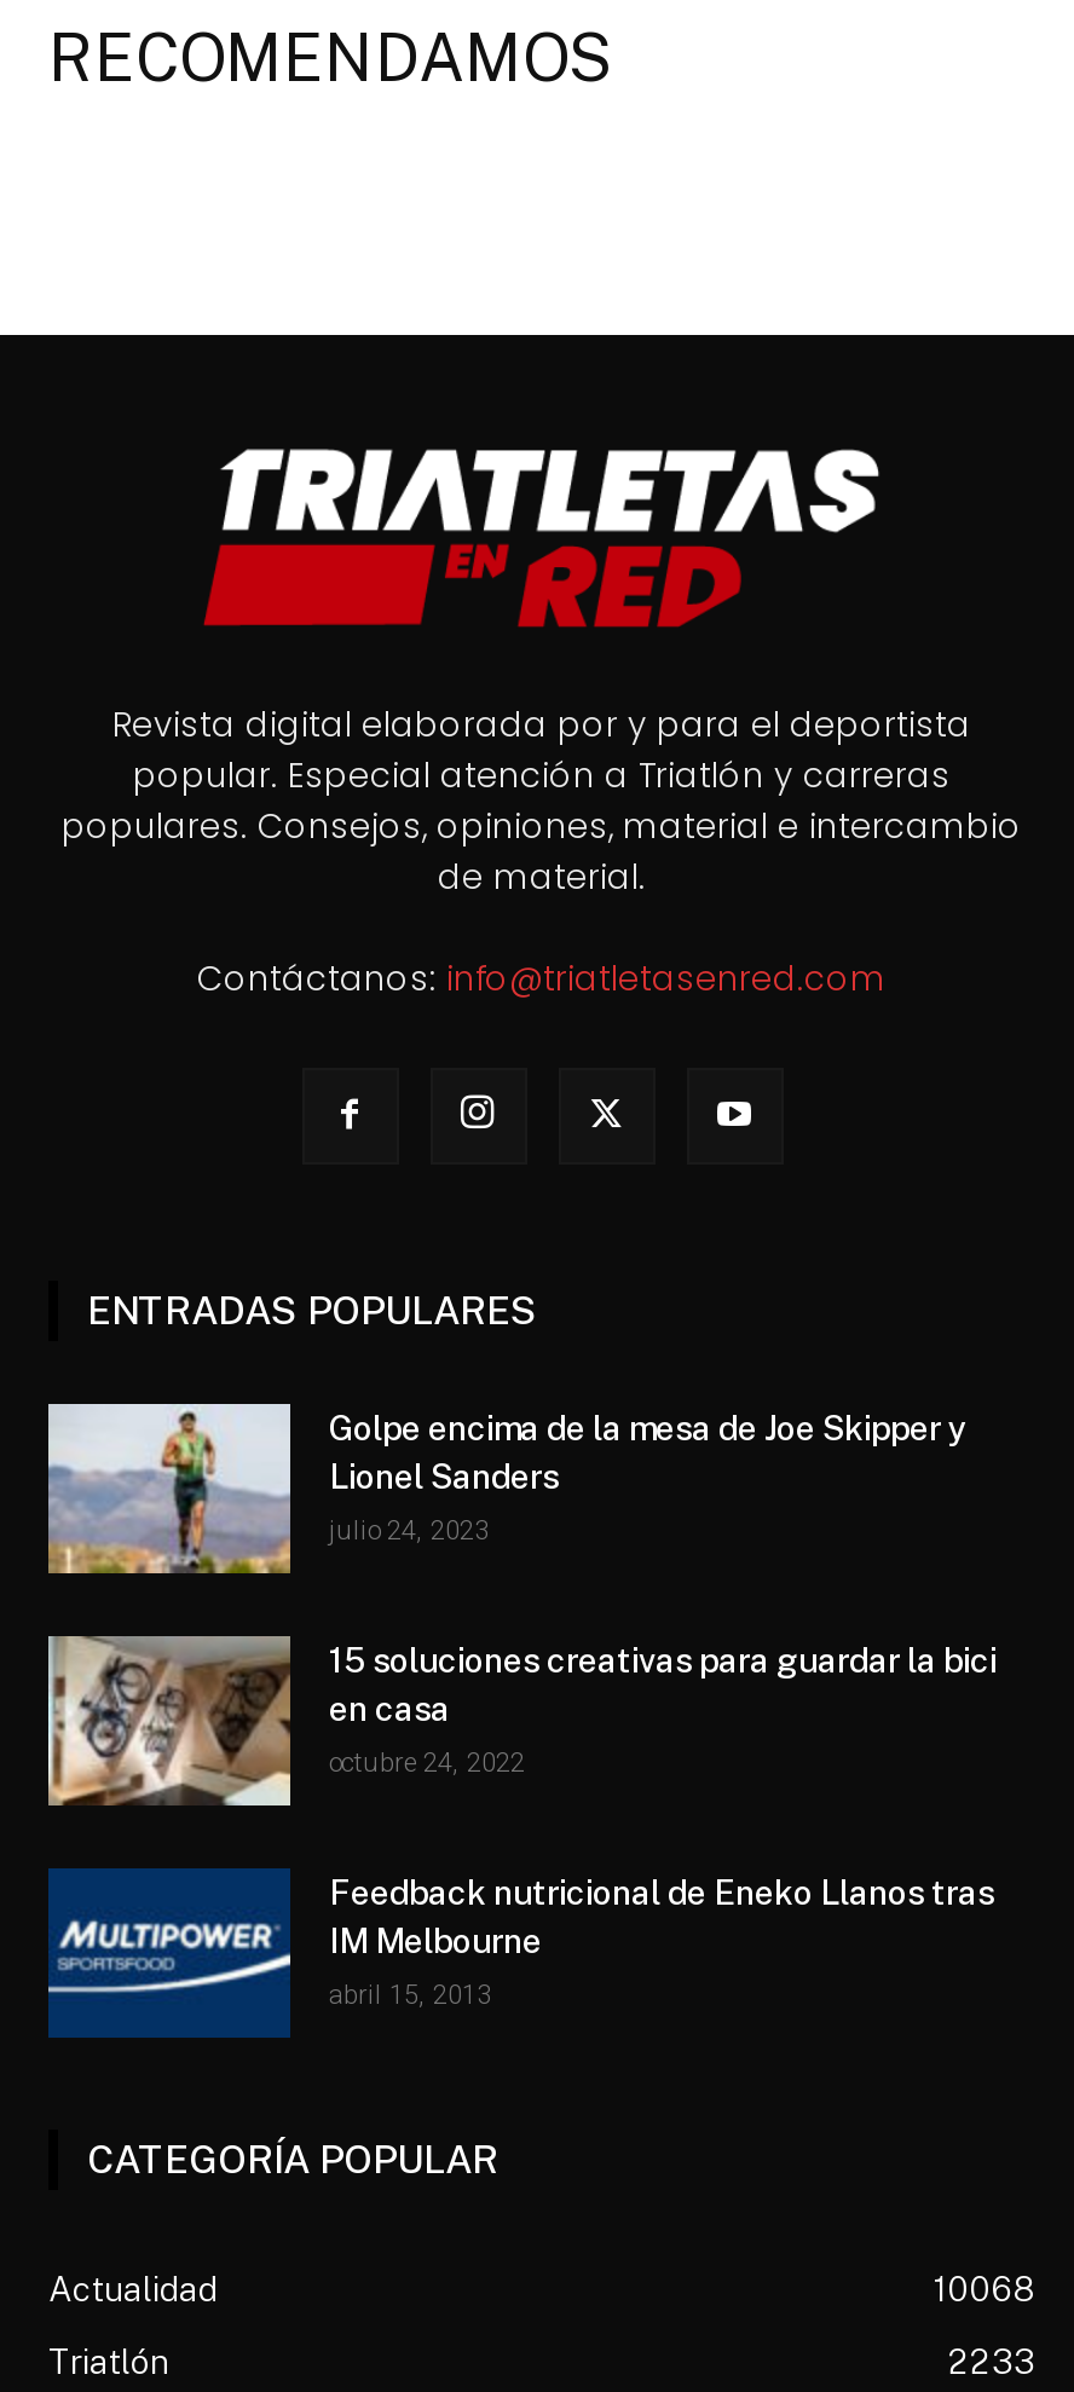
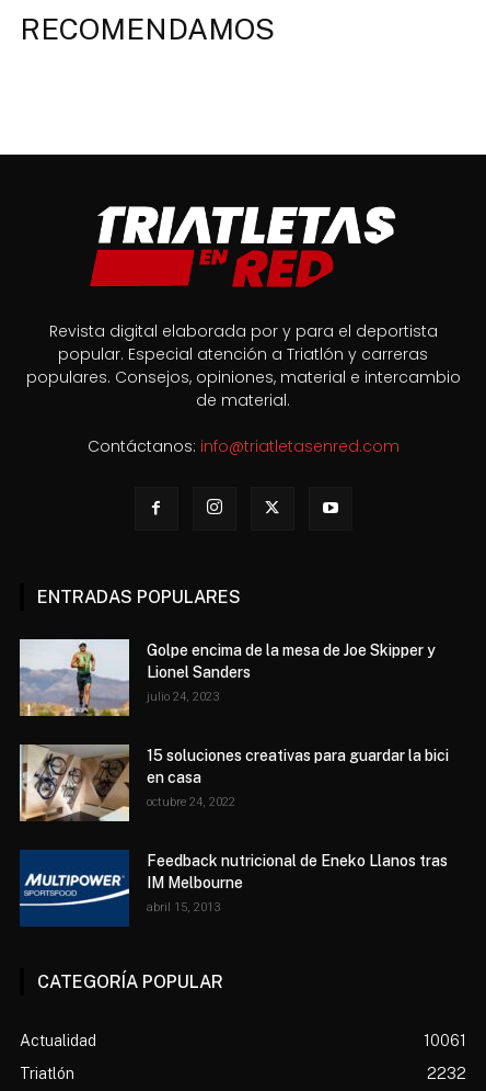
- 10068
+ 10061

- 2233
+ 2232
